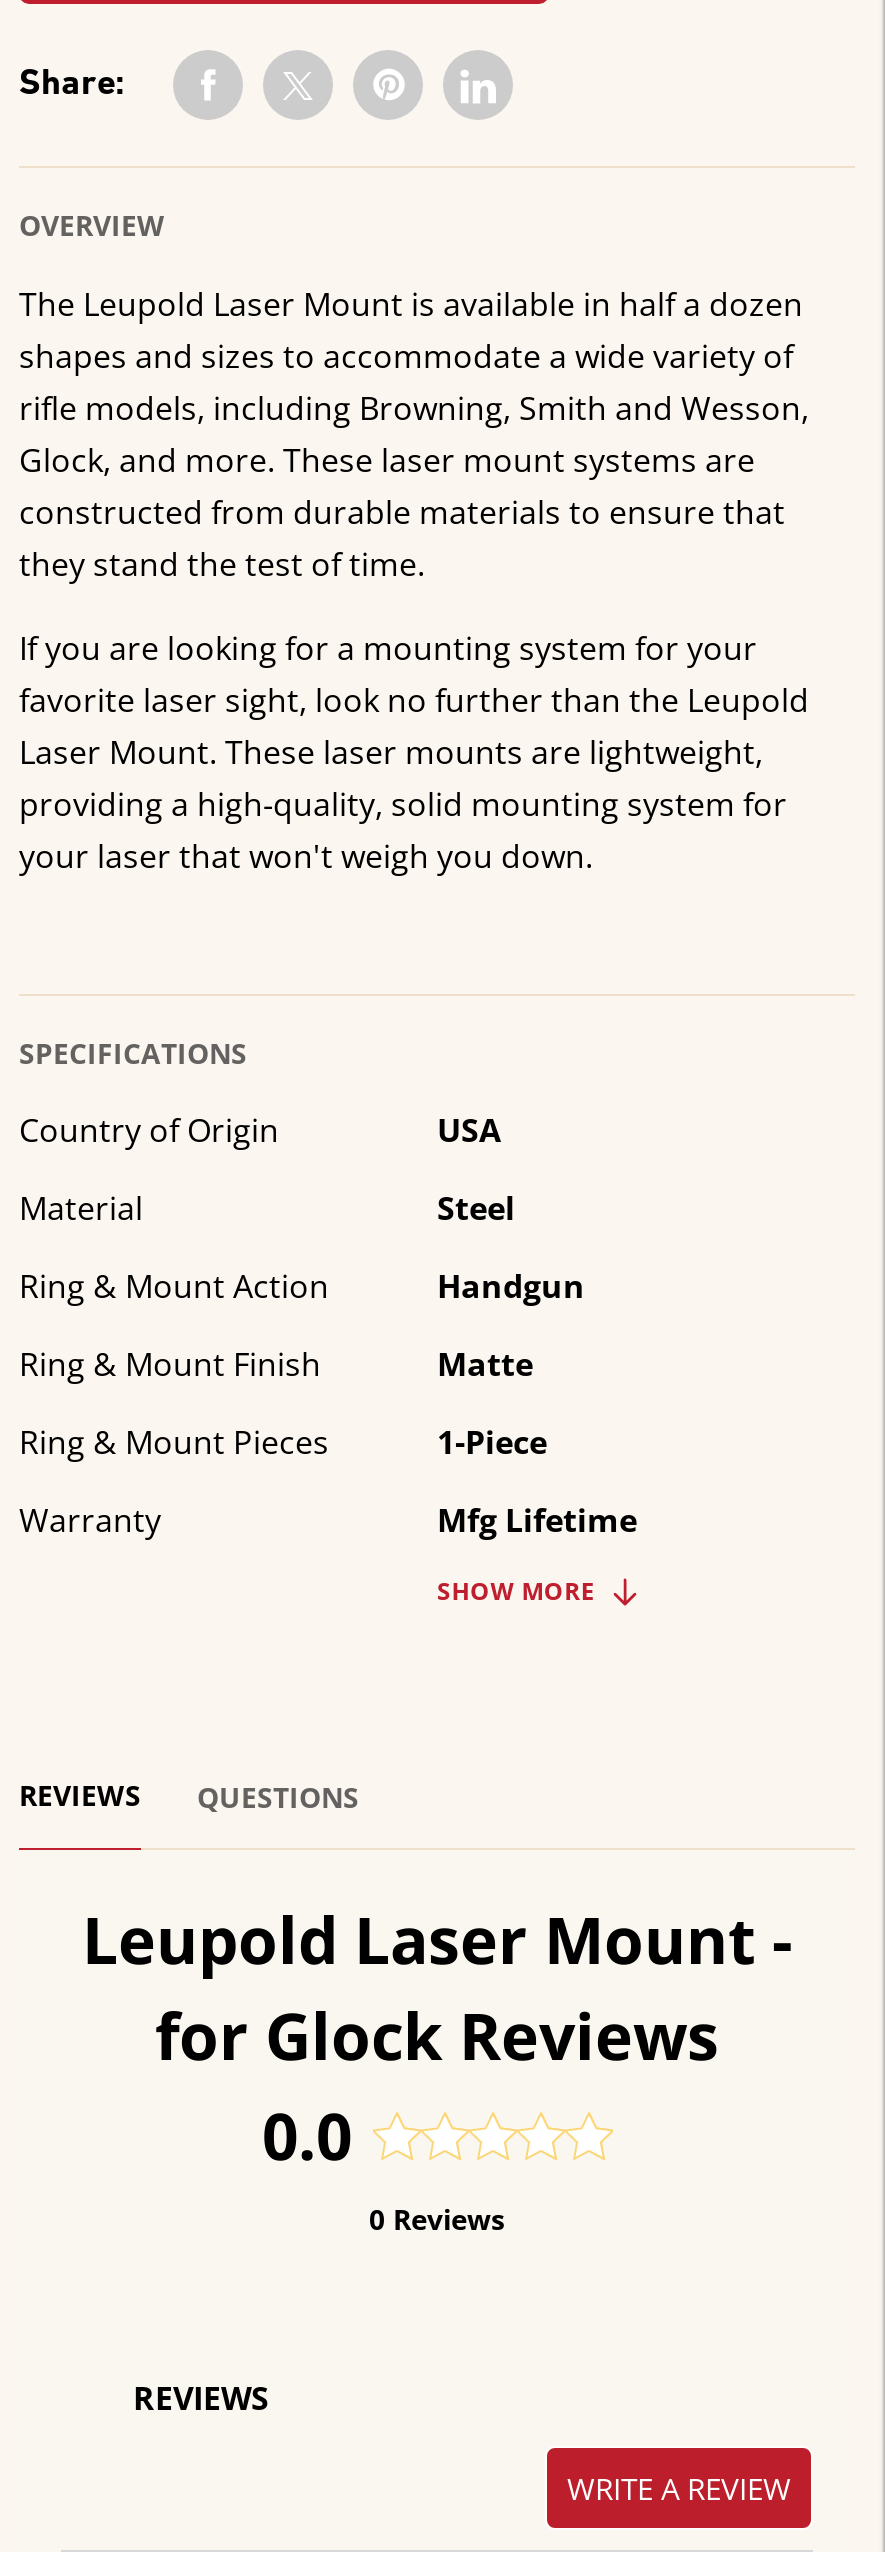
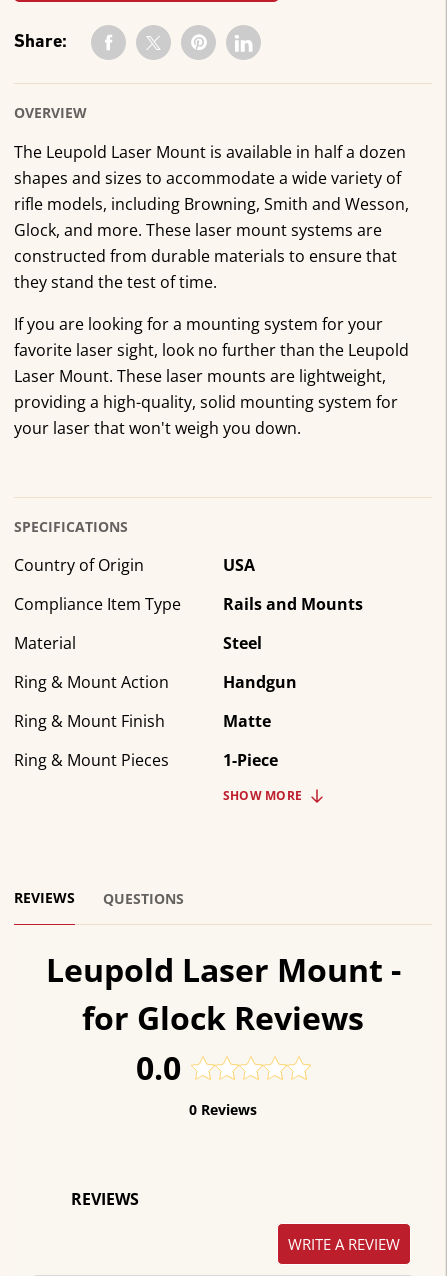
+ Compliance Item Type
+ Rails and Mounts

moved down: Material | Steel | Ring & Mount Action | Handgun | Ring & Mount Finish | Matte | Ring & Mount Pieces | 1-Piece

- Warranty
- Mfg Lifetime
